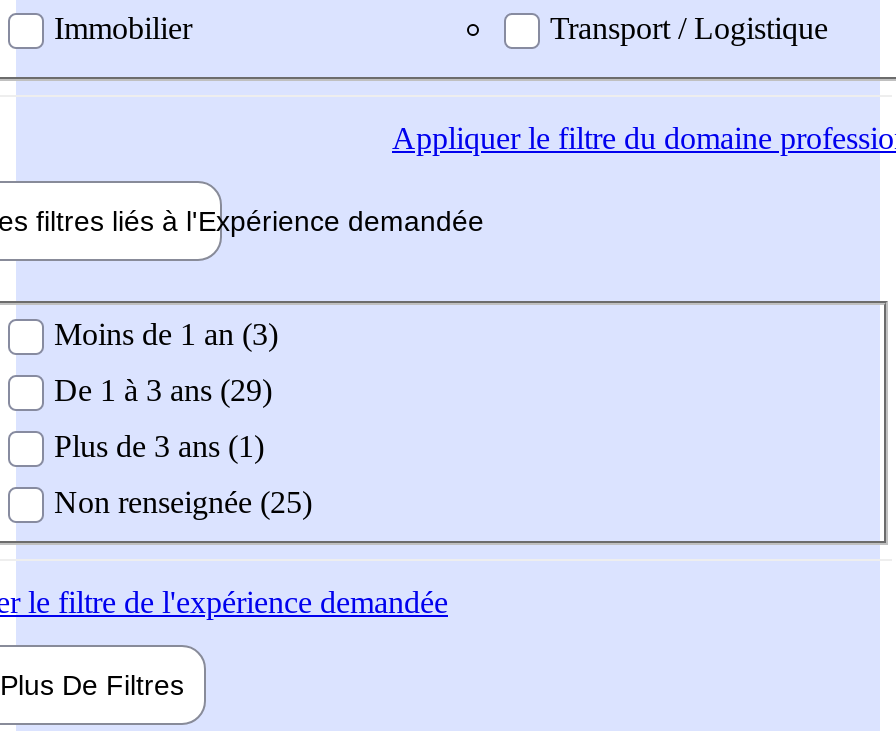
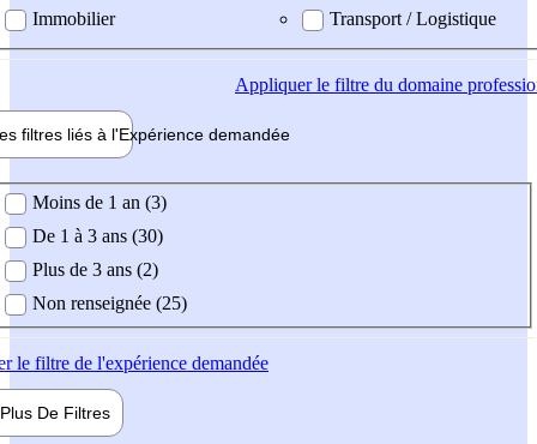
- De 1 à 3 ans (29)
+ De 1 à 3 ans (30)

- Plus de 3 ans (1)
+ Plus de 3 ans (2)
